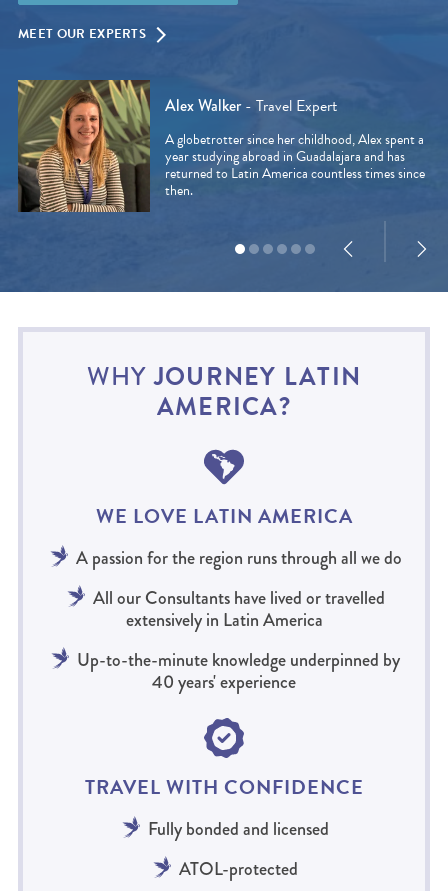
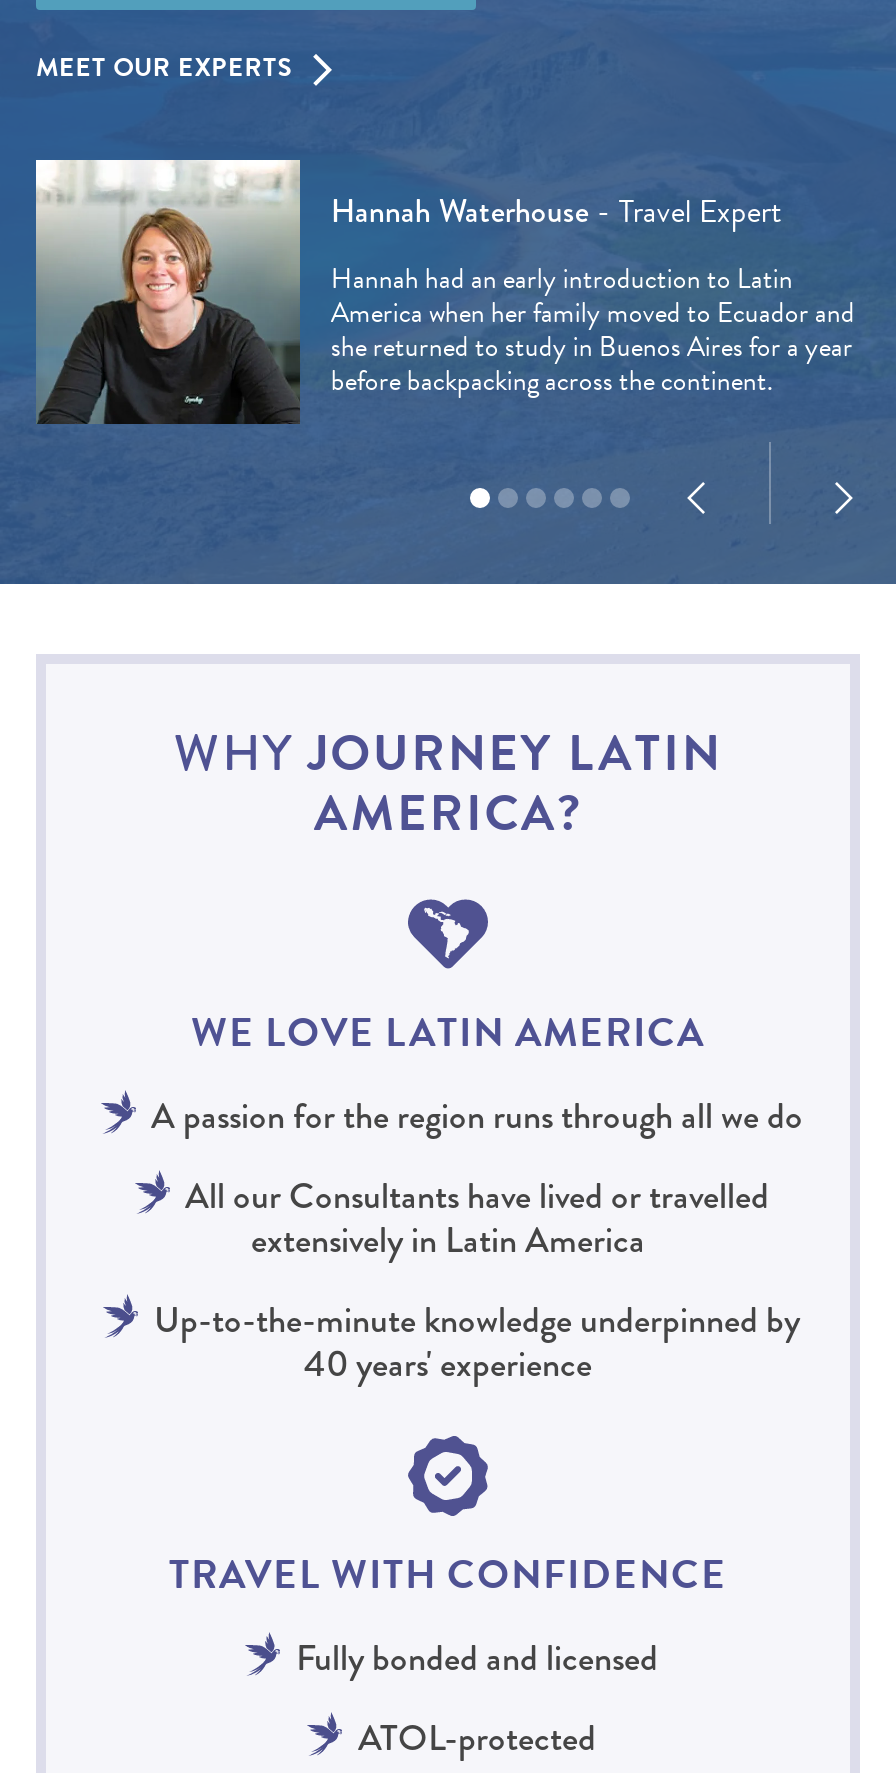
- [image]
- Alex Walker - Travel Expert
- A globetrotter since her childhood, Alex spent a
- year studying abroad in Guadalajara and has
- returned to Latin America countless times since
- then.
+ [image]
+ Hannah Waterhouse - Travel Expert
+ Hannah had an early introduction to Latin
+ America when her family moved to Ecuador and
+ she returned to study in Buenos Aires for a year
+ before backpacking across the continent.
